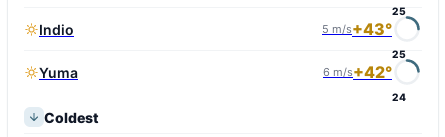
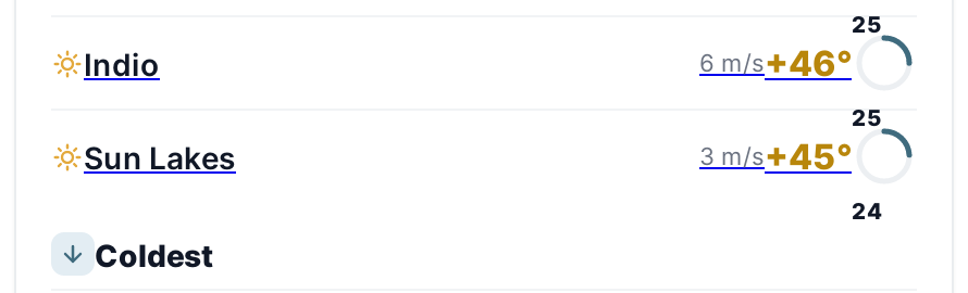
- 5 m/s+43°
+ 6 m/s+46°

- Yuma
- 6 m/s+42°
+ Sun Lakes
+ 3 m/s+45°
